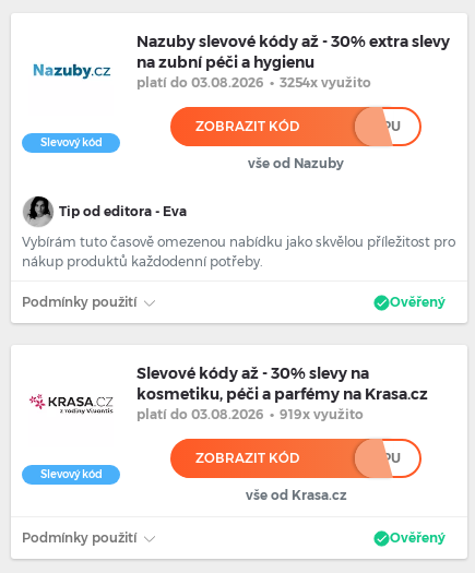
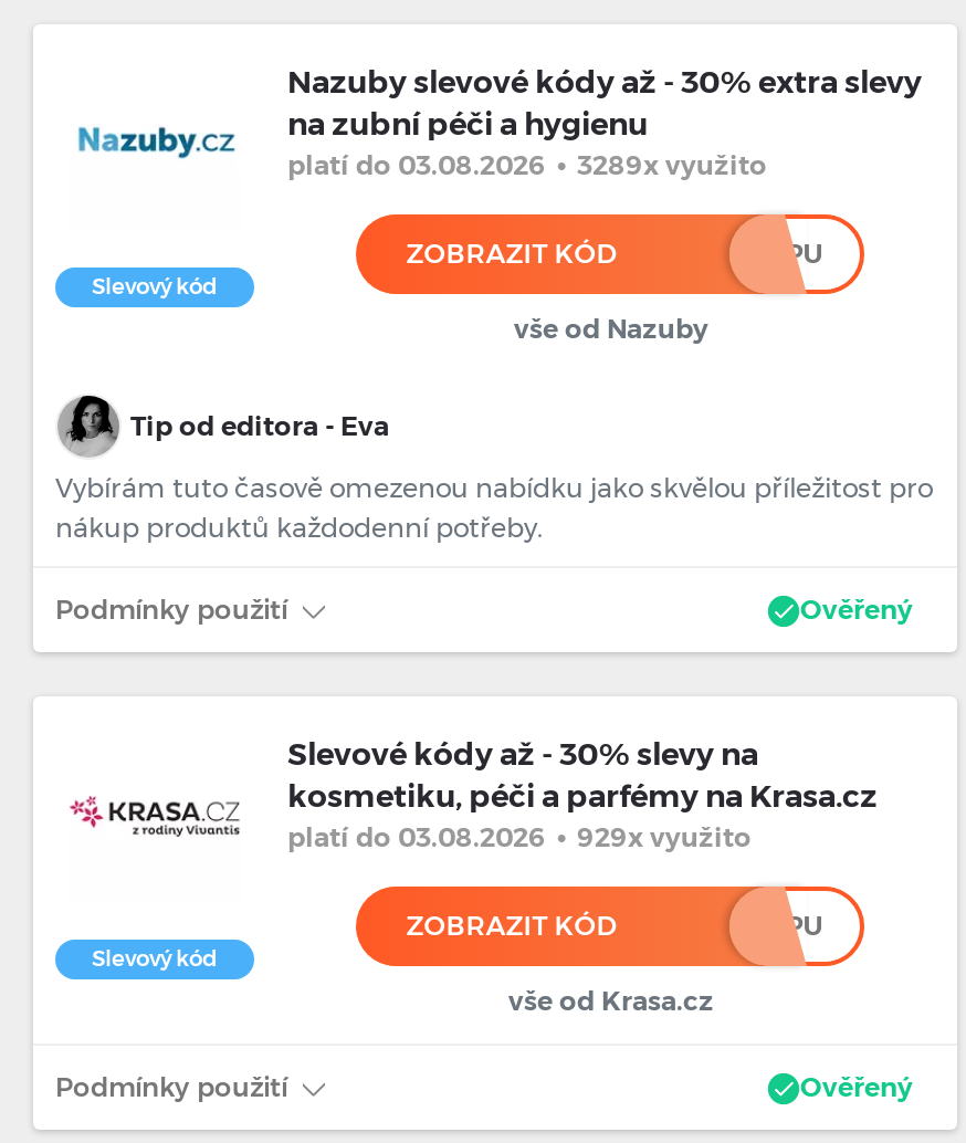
- platí do 03.08.2026 • 3254x využito
+ platí do 03.08.2026 • 3289x využito

- platí do 03.08.2026 • 919x využito
+ platí do 03.08.2026 • 929x využito
